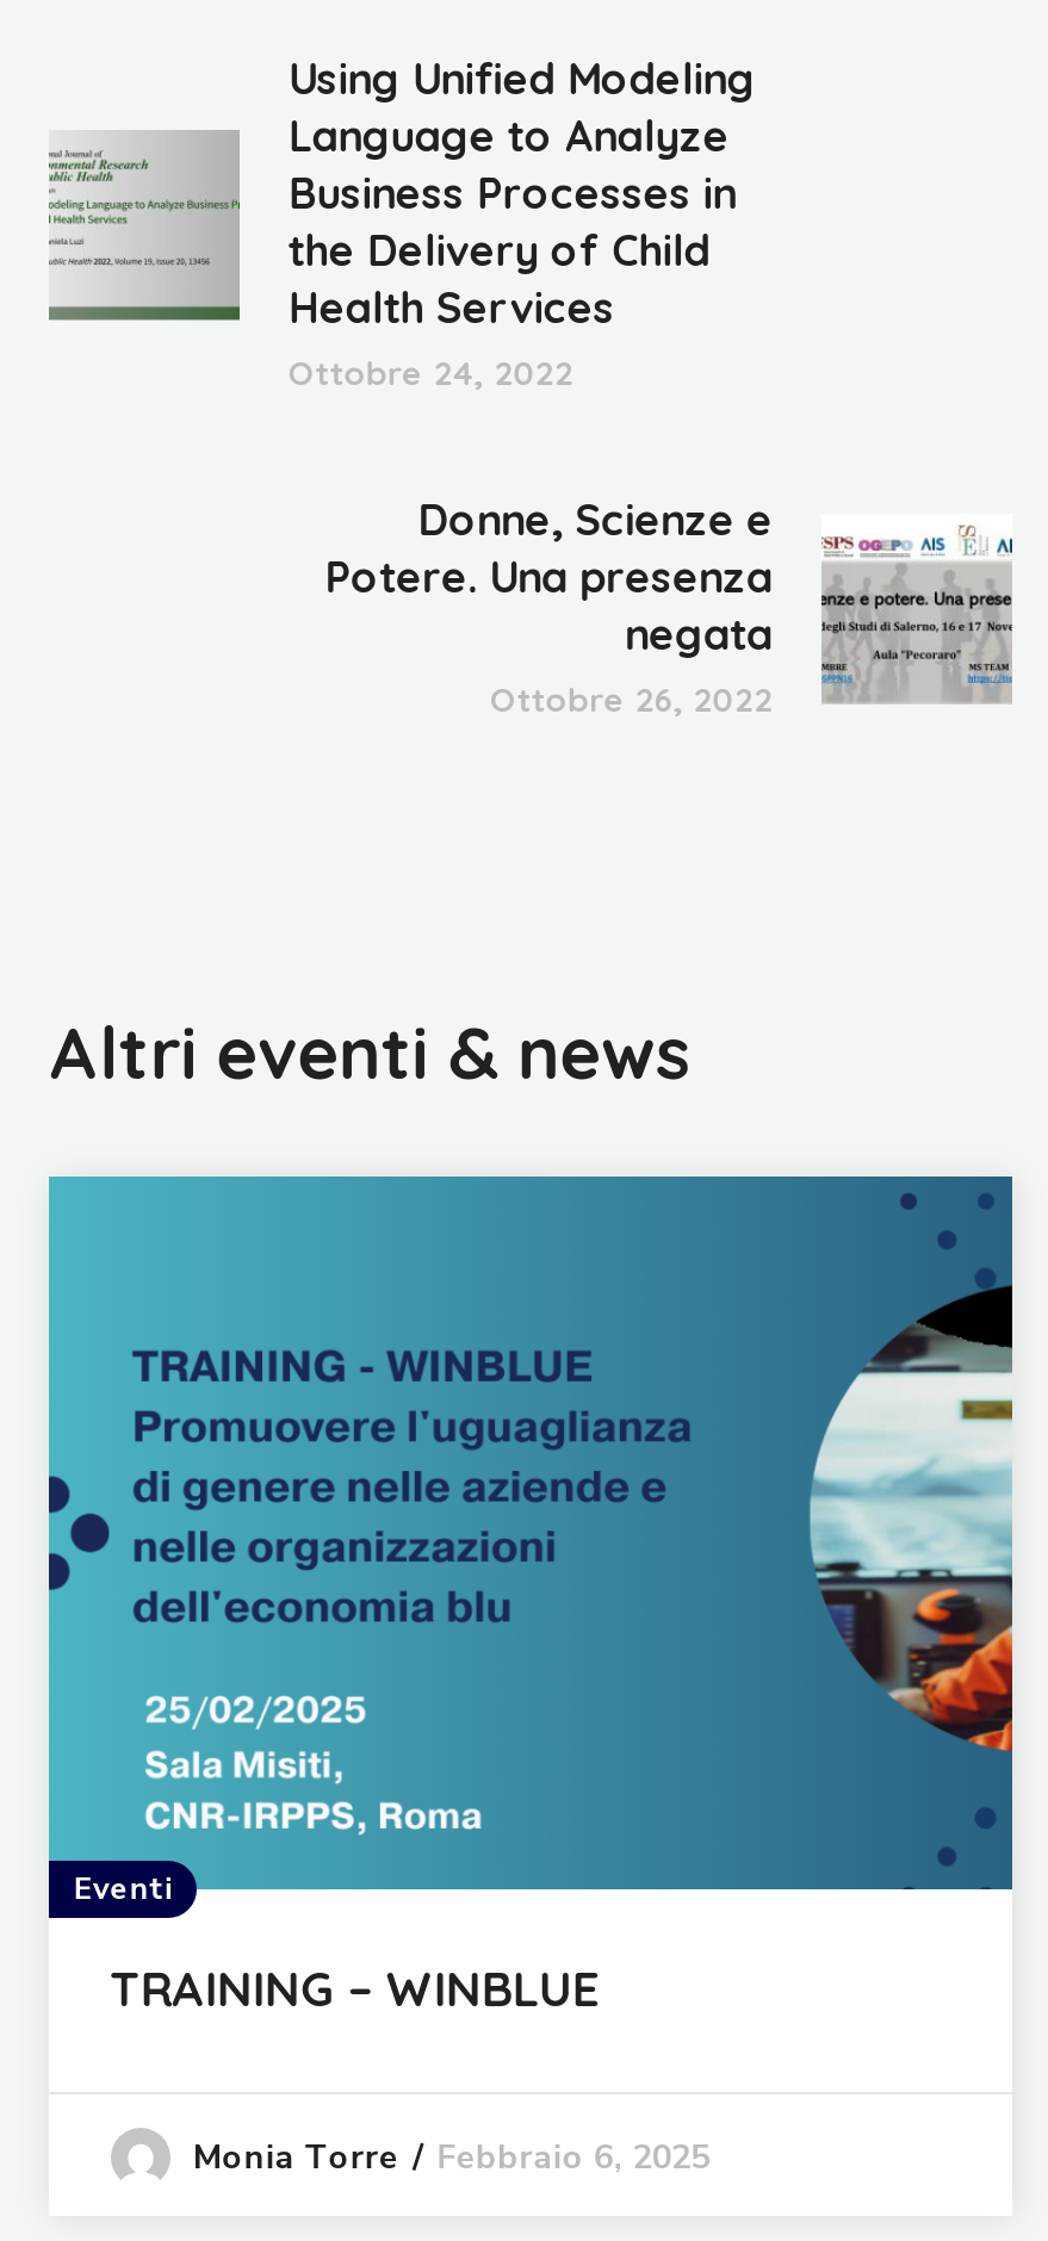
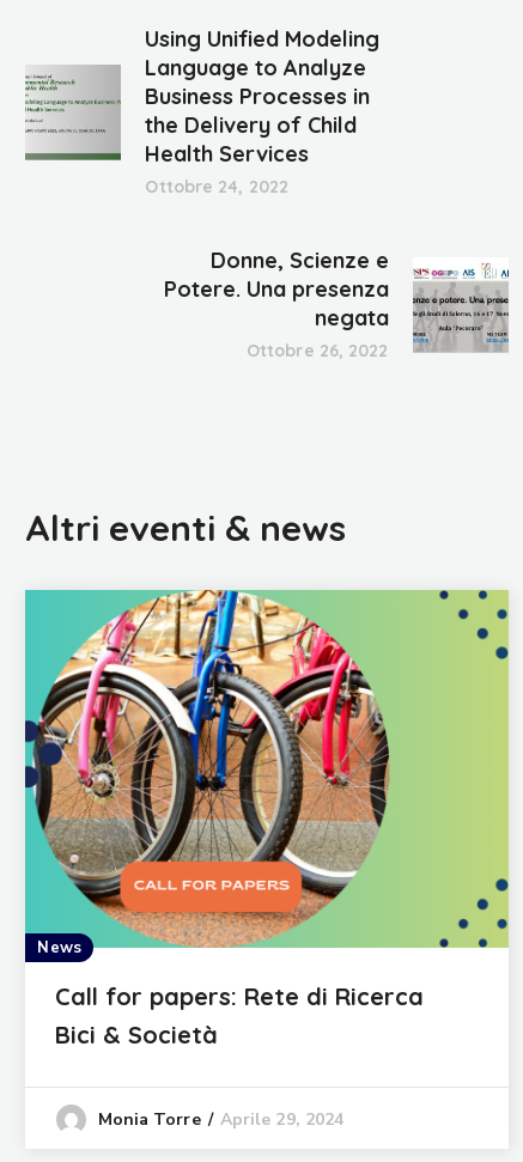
- [image]
- Eventi
+ [image]
+ News

- TRAINING – WINBLUE
+ Call for papers: Rete di Ricerca
+ Bici & Società

- Monia Torre Febbraio 6, 2025
+ Monia Torre Aprile 29, 2024
